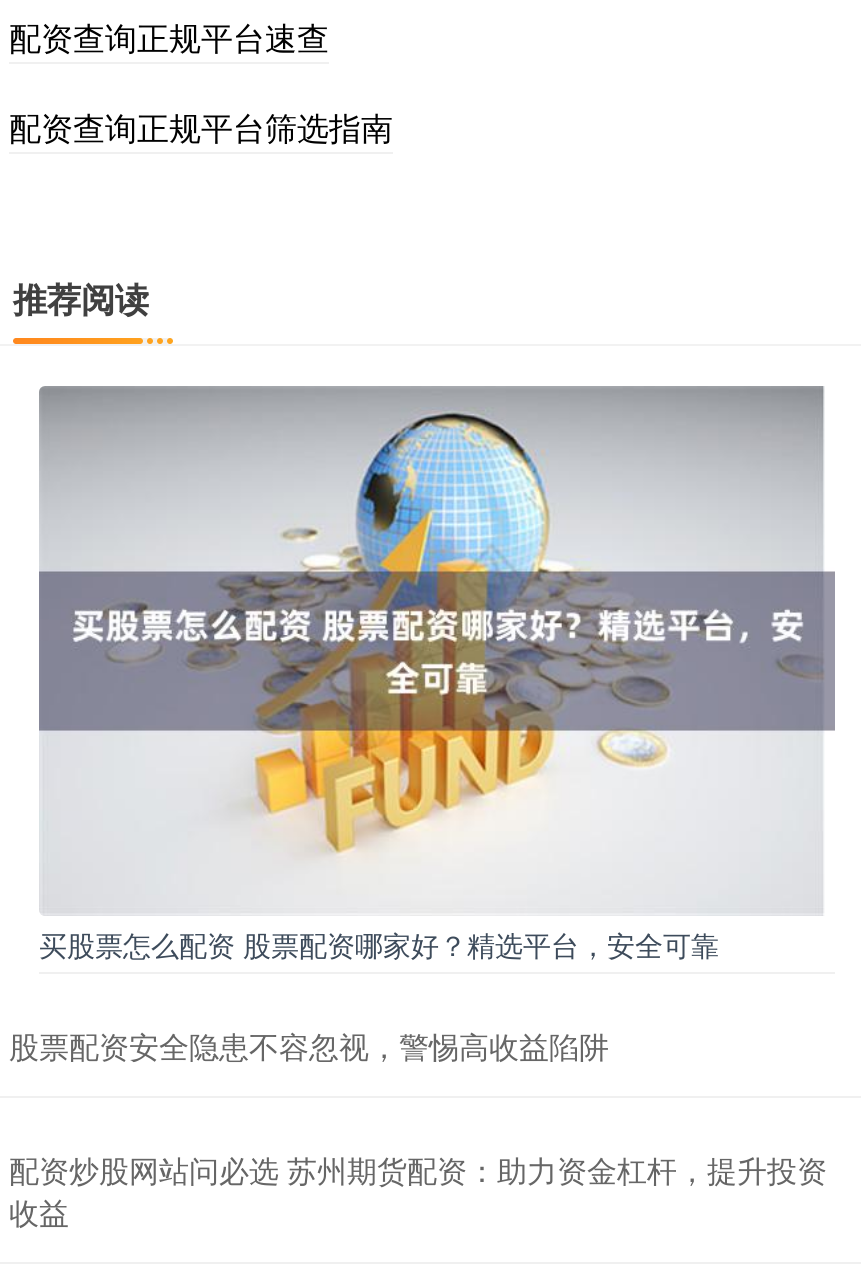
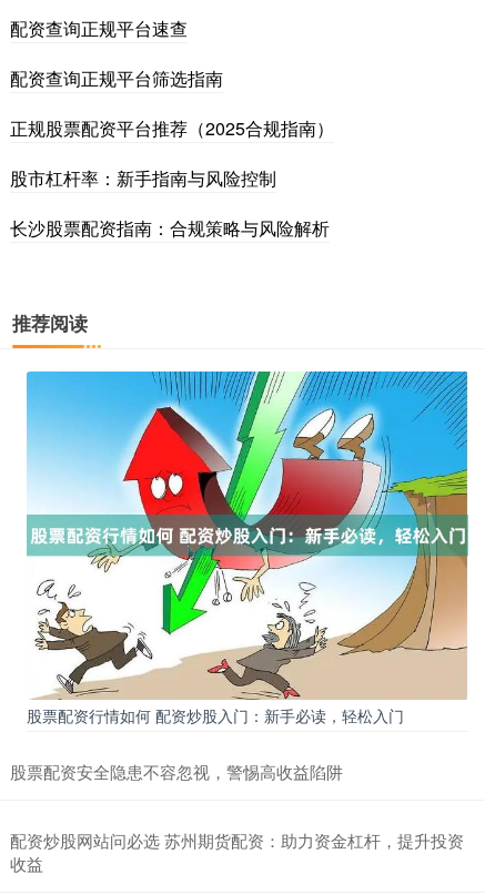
+ 正规股票配资平台推荐（2025合规指南）
+ 股市杠杆率：新手指南与风险控制
+ 长沙股票配资指南：合规策略与风险解析

- [image]
- 买股票怎么配资 股票配资哪家好？精选平台，安全可靠
+ [image]
+ 股票配资行情如何 配资炒股入门：新手必读，轻松入门
